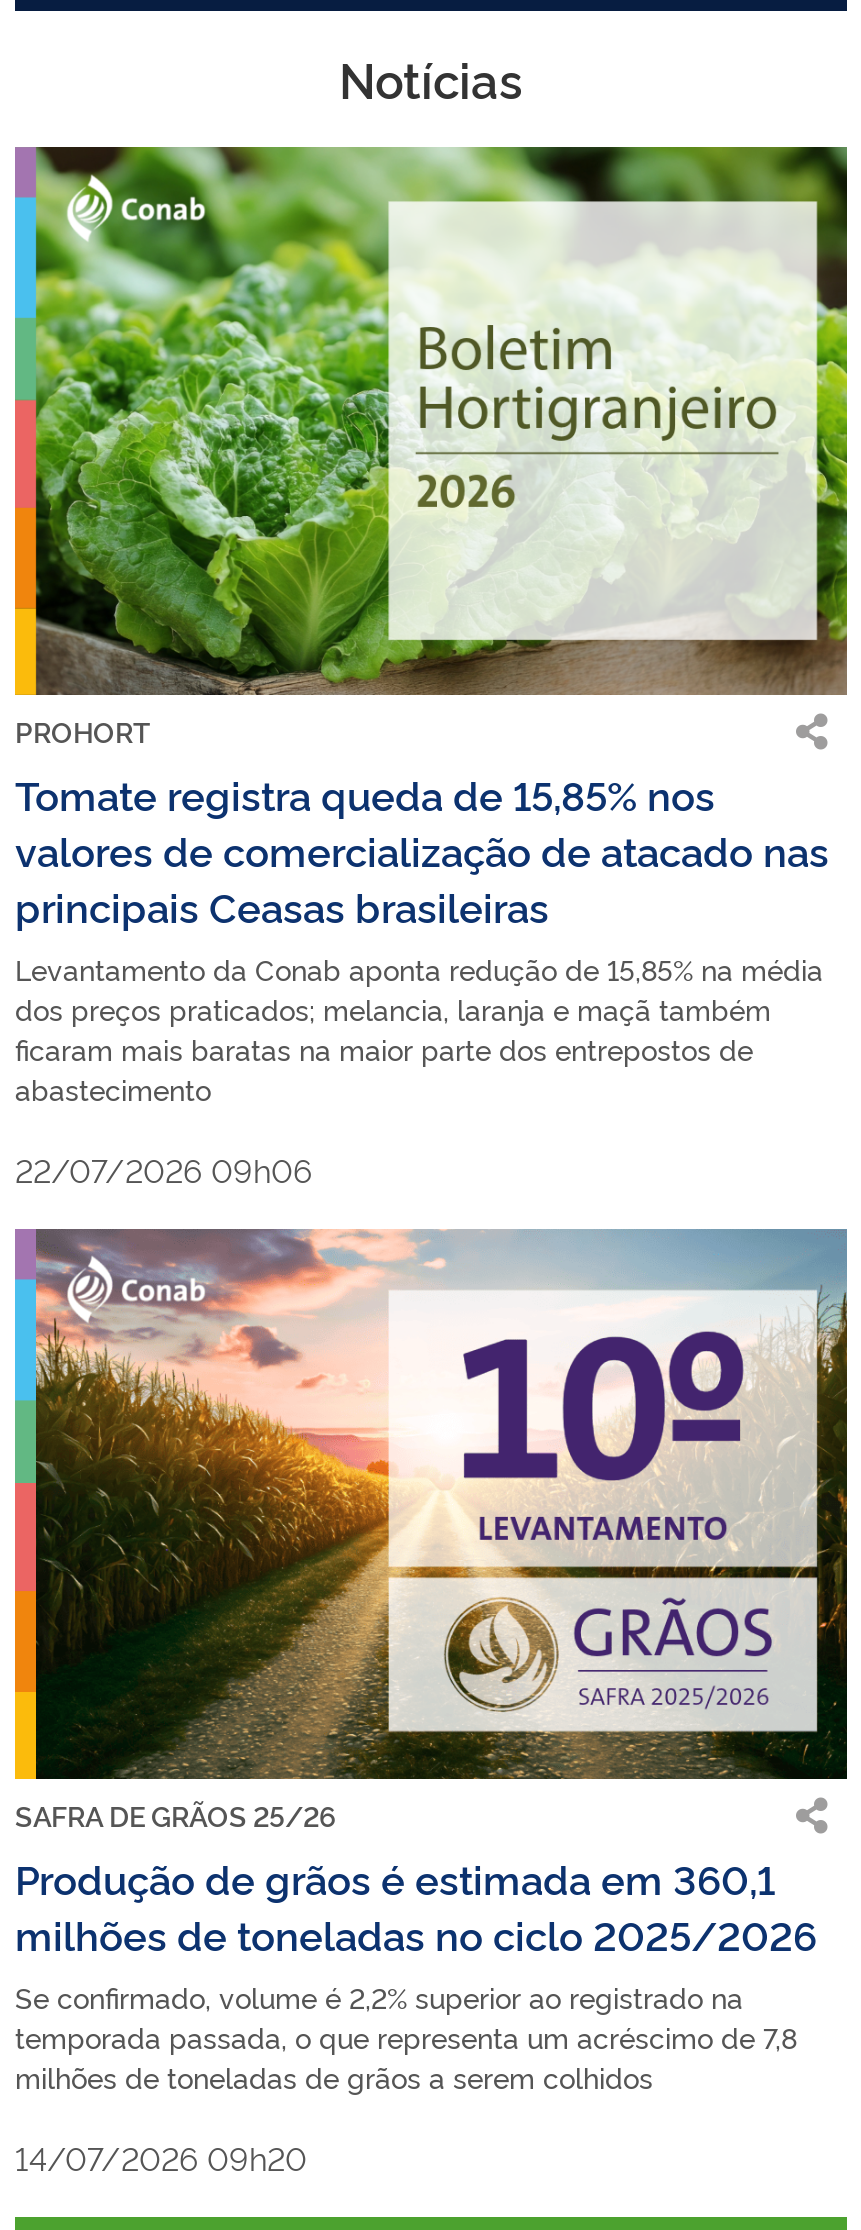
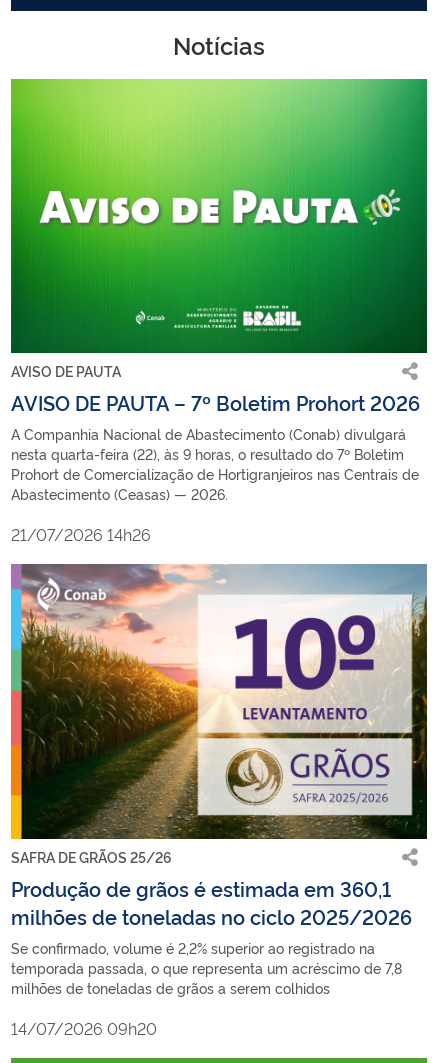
- [image]
- PROHORT
- Tomate registra queda de 15,85% nos
- valores de comercialização de atacado nas
- principais Ceasas brasileiras
- Levantamento da Conab aponta redução de 15,85% na média
- dos preços praticados; melancia, laranja e maçã também
- ficaram mais baratas na maior parte dos entrepostos de
- abastecimento
+ [image]
+ AVISO DE PAUTA
+ AVISO DE PAUTA – 7º Boletim Prohort 2026
+ A Companhia Nacional de Abastecimento (Conab) divulgará
+ nesta quarta-feira (22), às 9 horas, o resultado do 7º Boletim
+ Prohort de Comercialização de Hortigranjeiros nas Centrais de
+ Abastecimento (Ceasas) — 2026.

- 22/07/2026 09h06
+ 21/07/2026 14h26
